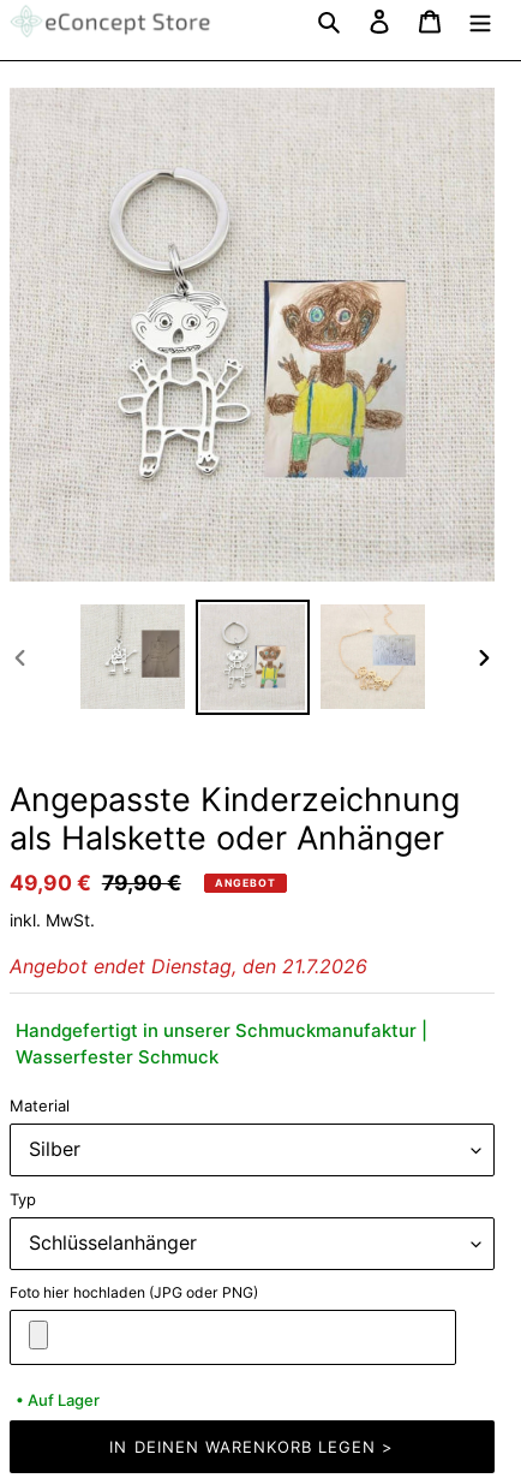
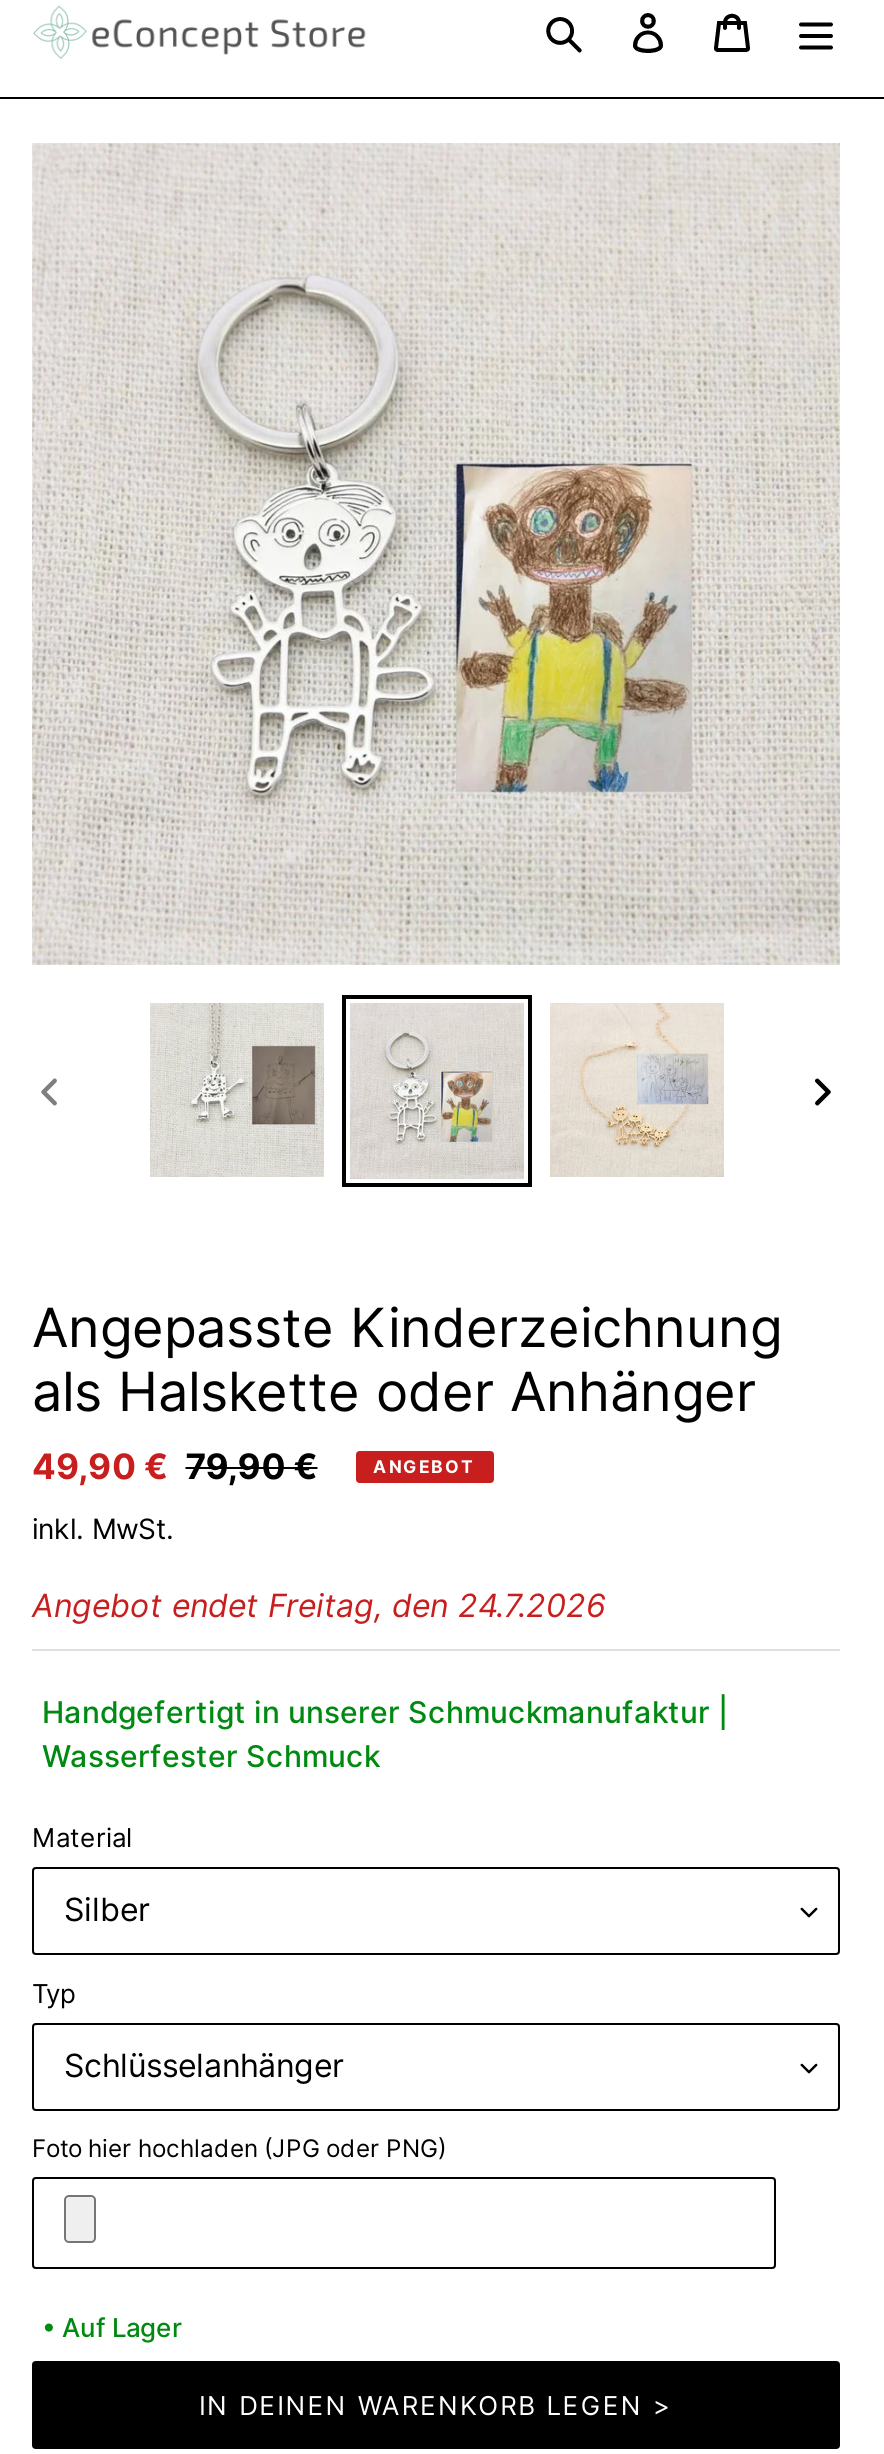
- Angebot endet Dienstag, den 21.7.2026
+ Angebot endet Freitag, den 24.7.2026
